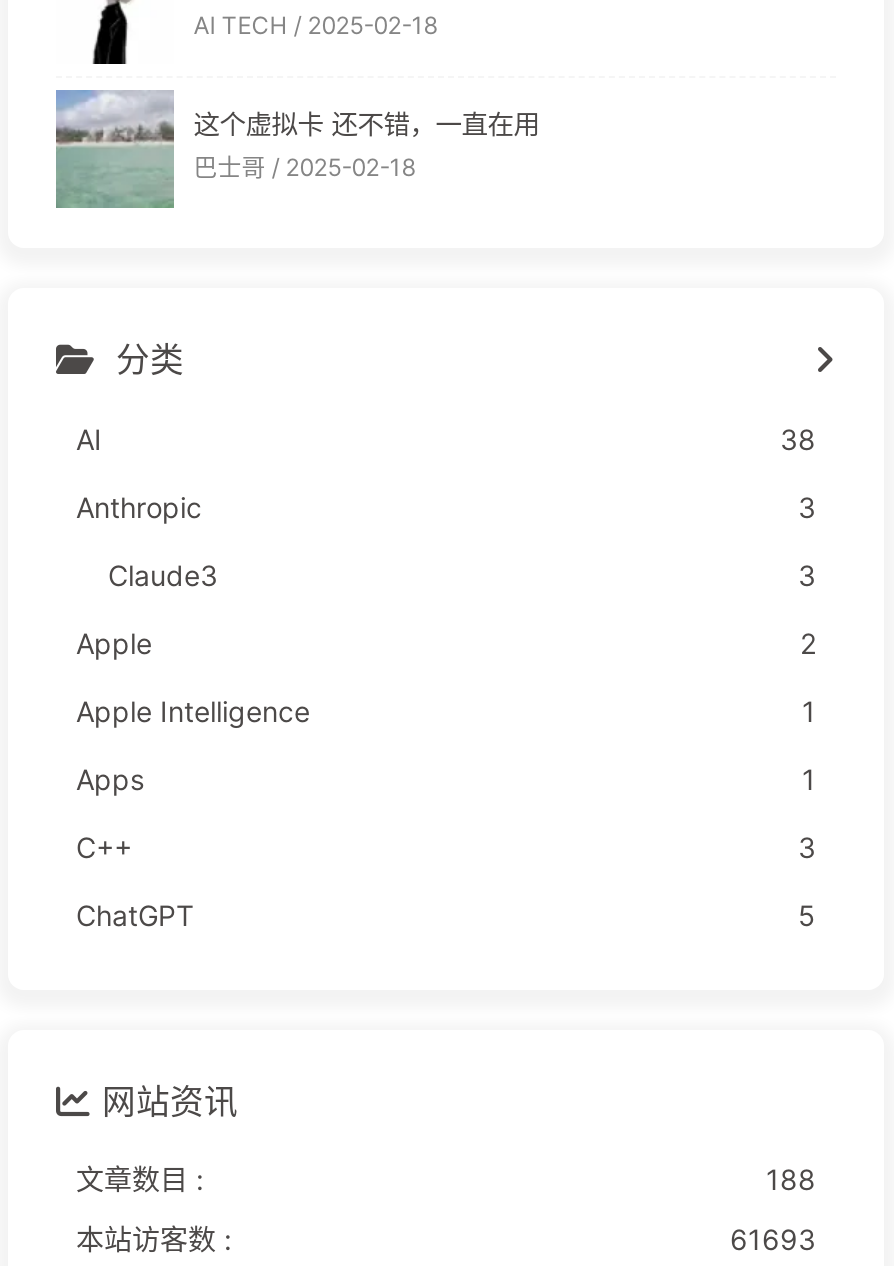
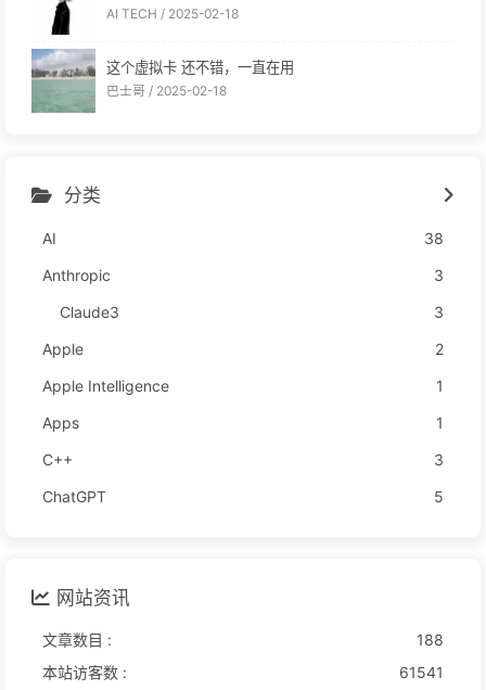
- 61693
+ 61541
